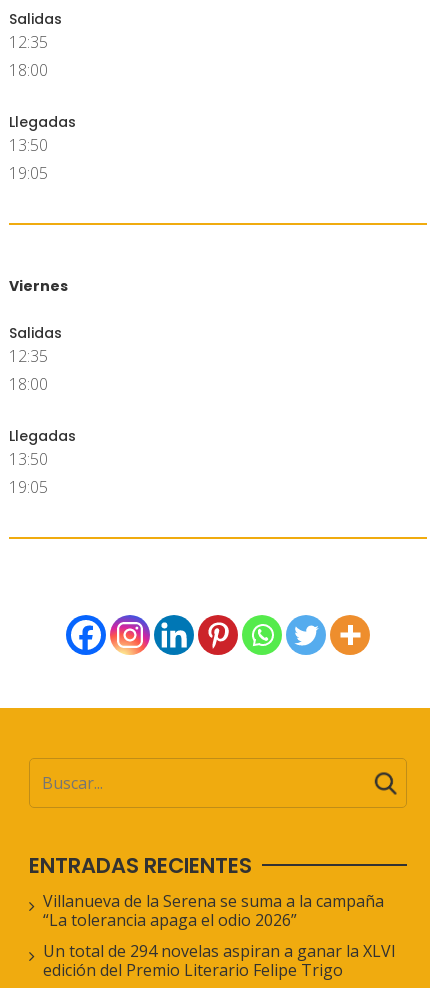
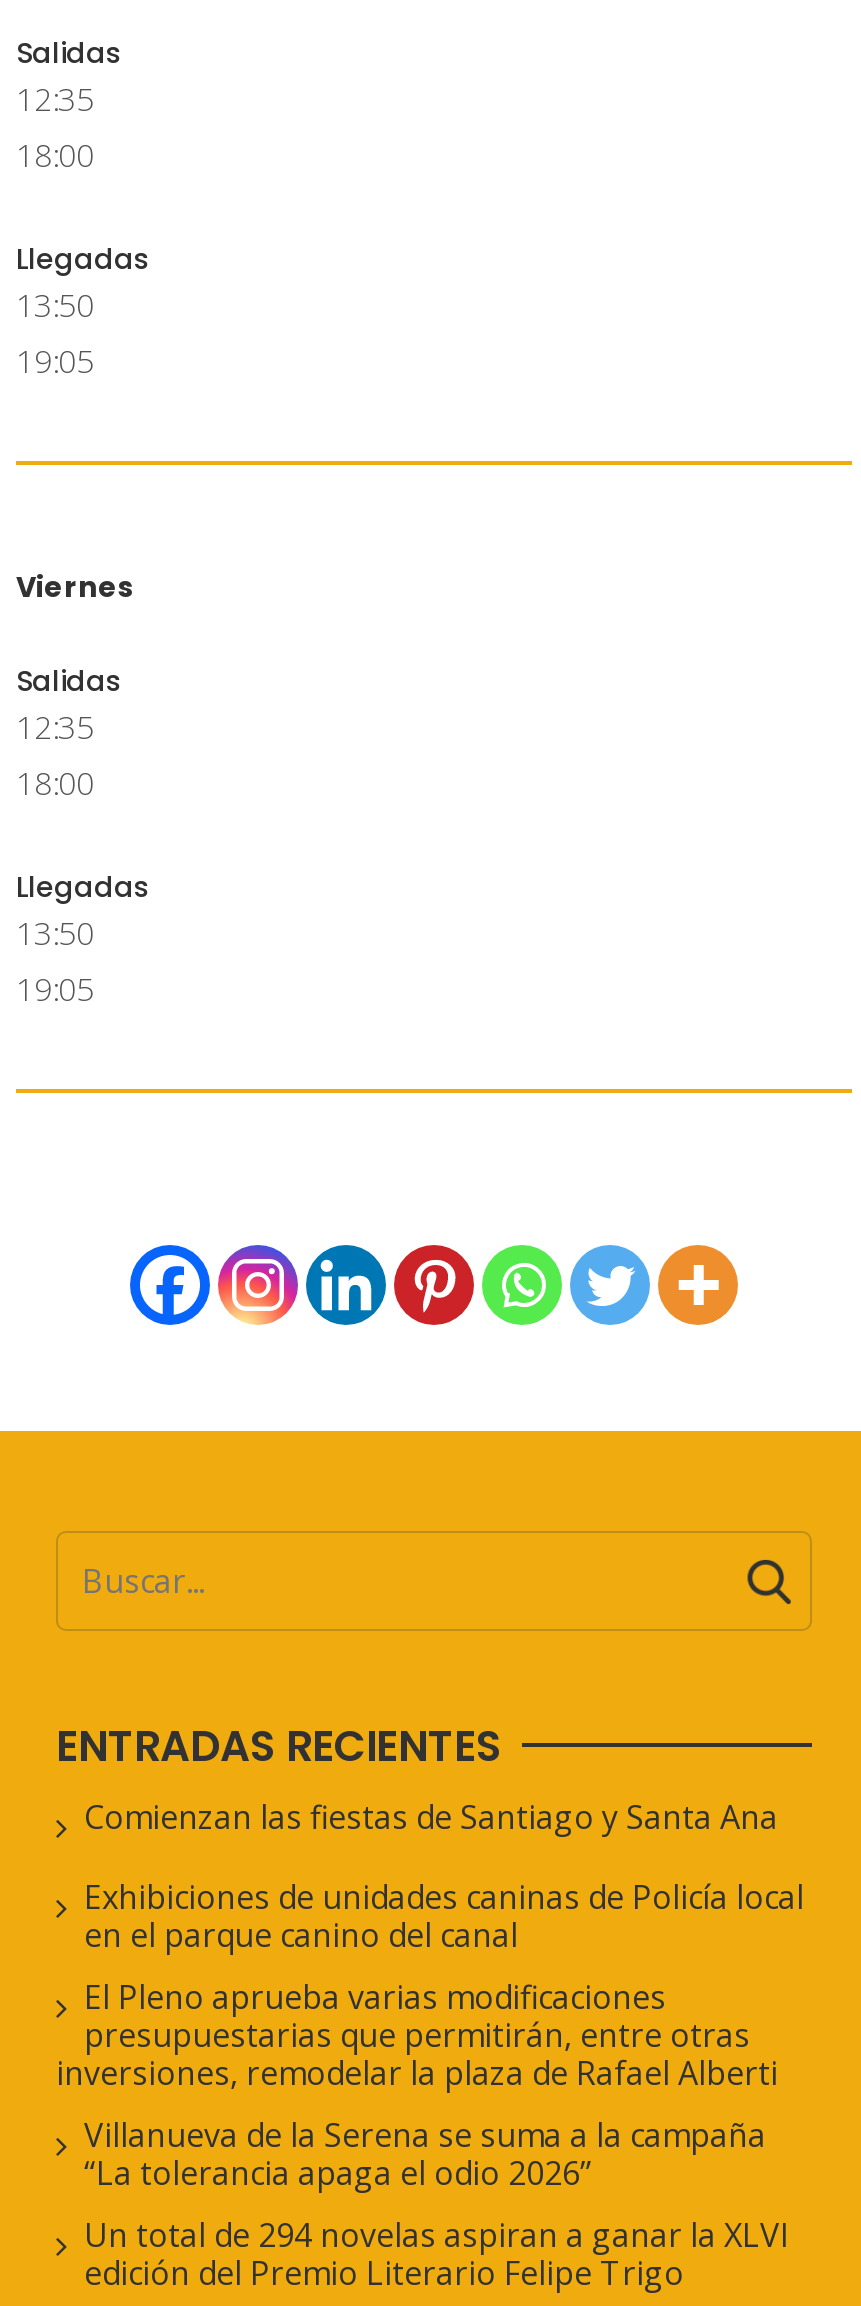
+ Comienzan las fiestas de Santiago y Santa Ana
+ Exhibiciones de unidades caninas de Policía local
+ en el parque canino del canal
+ El Pleno aprueba varias modificaciones
+ presupuestarias que permitirán, entre otras
+ inversiones, remodelar la plaza de Rafael Alberti
